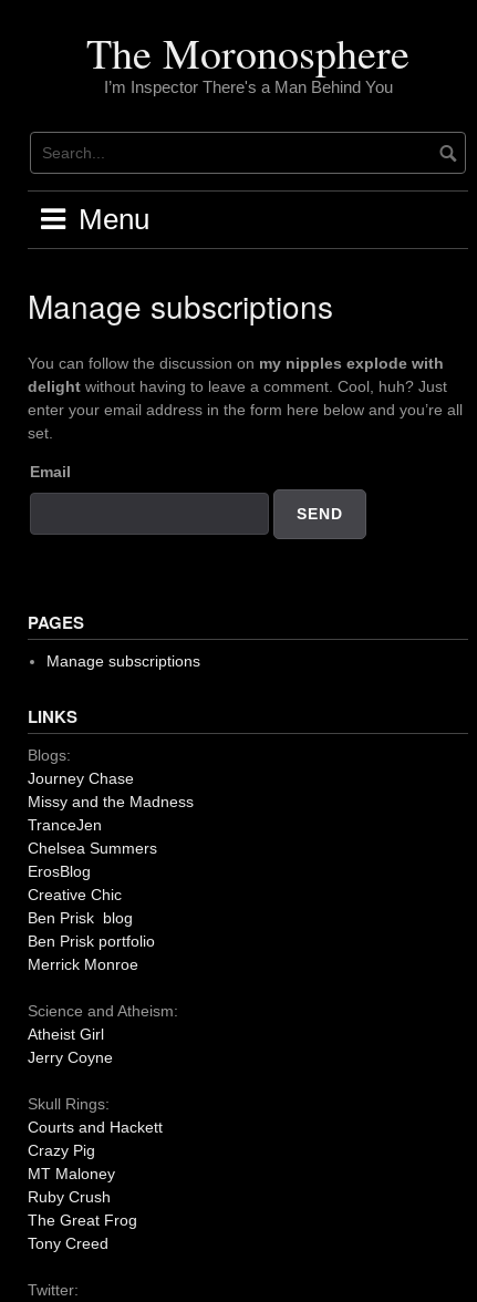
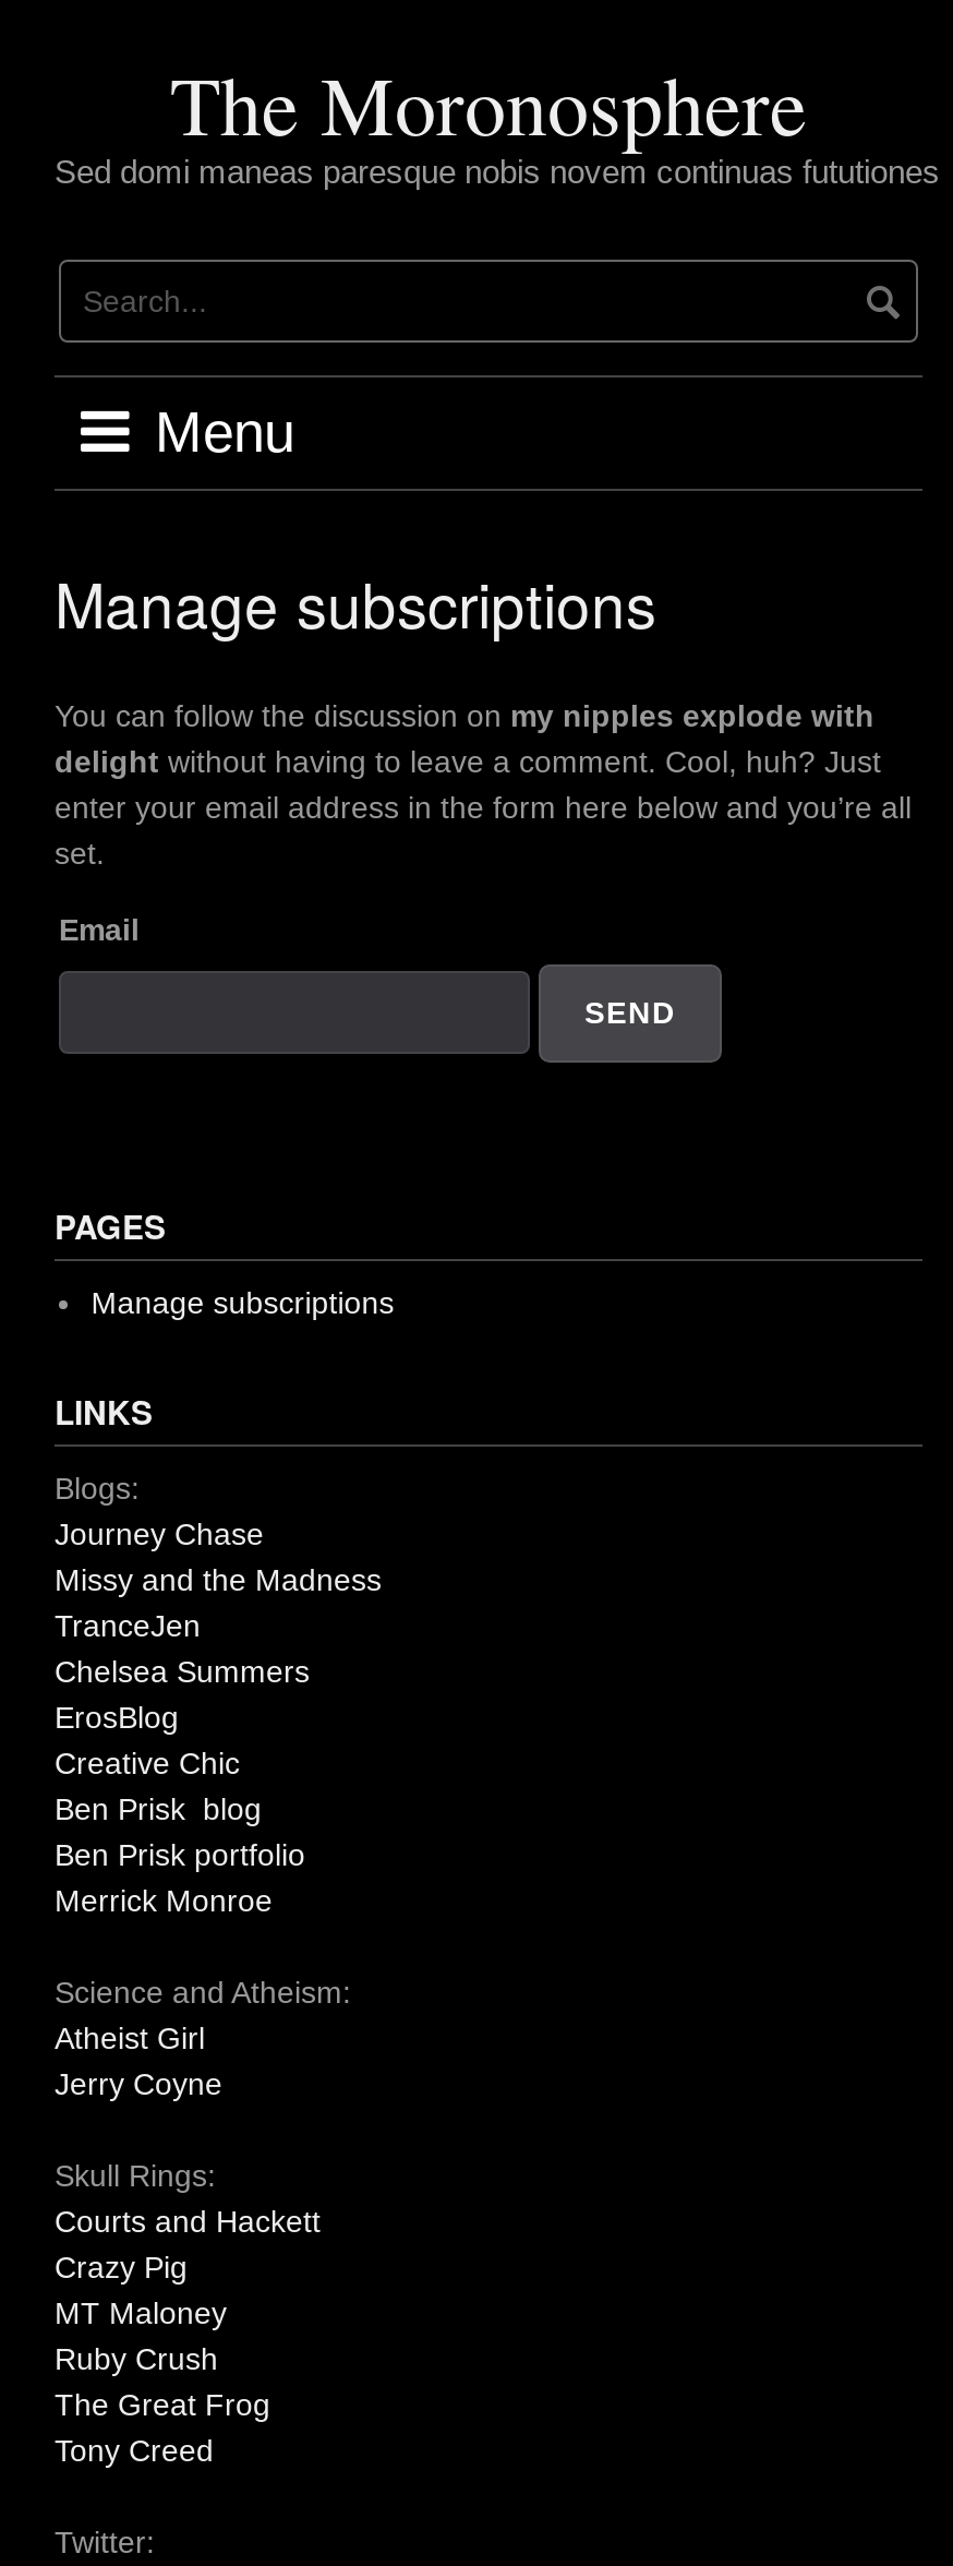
- I’m Inspector There's a Man Behind You
+ Sed domi maneas paresque nobis novem continuas fututiones
